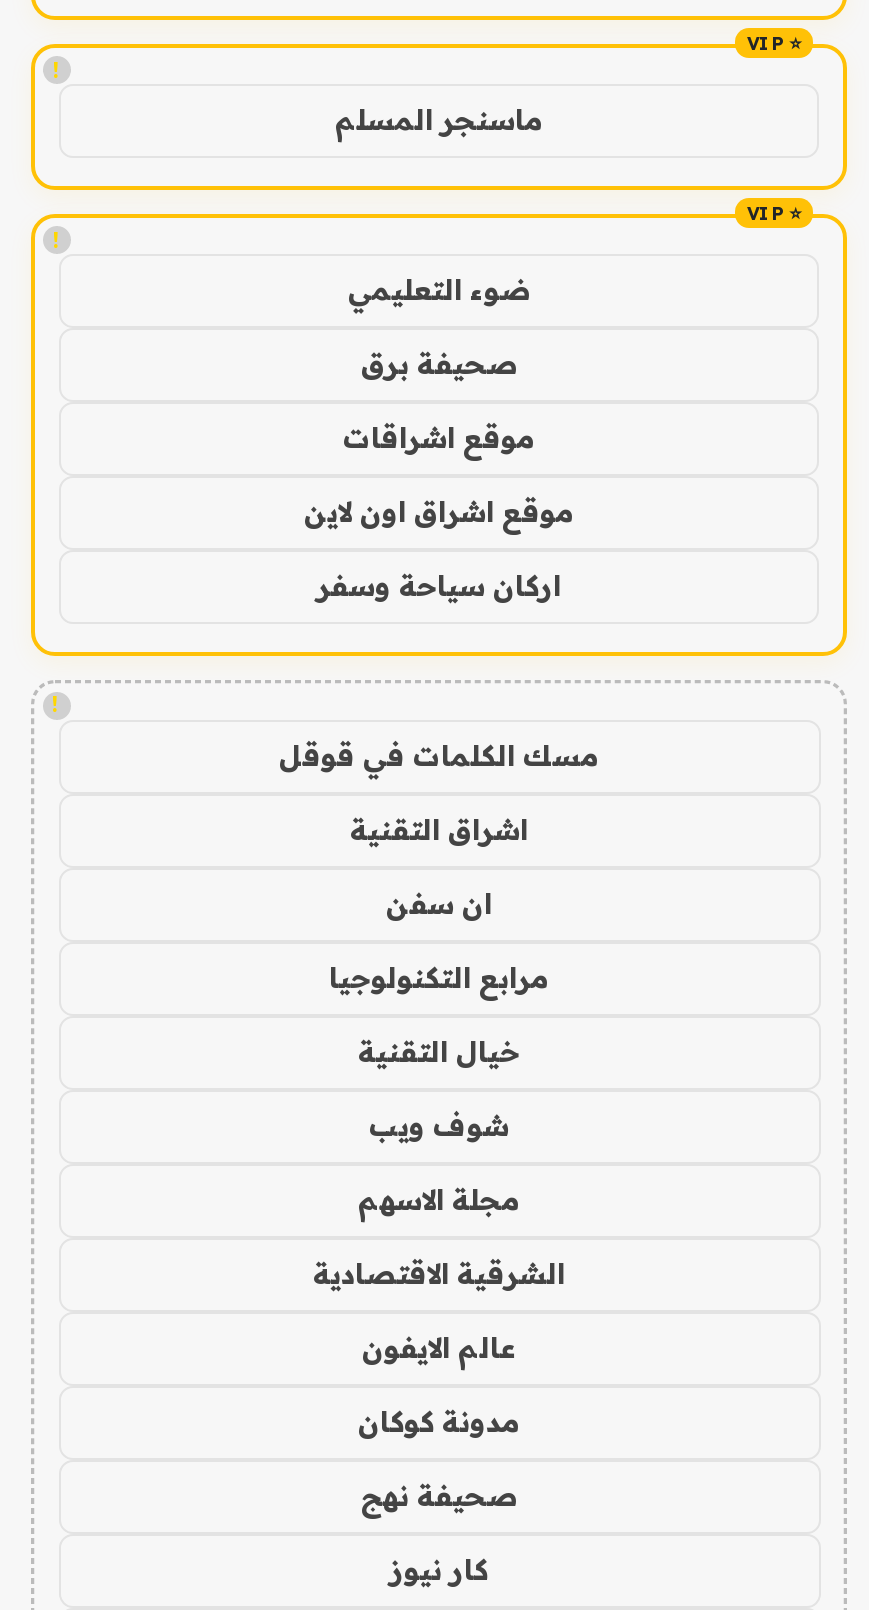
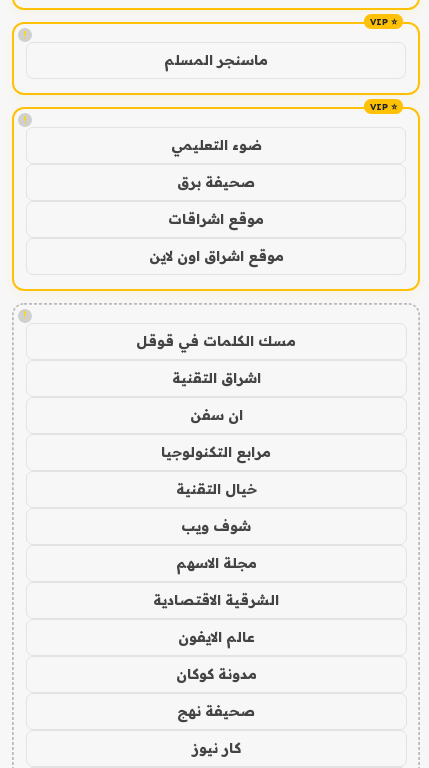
- اركان سياحة وسفر
